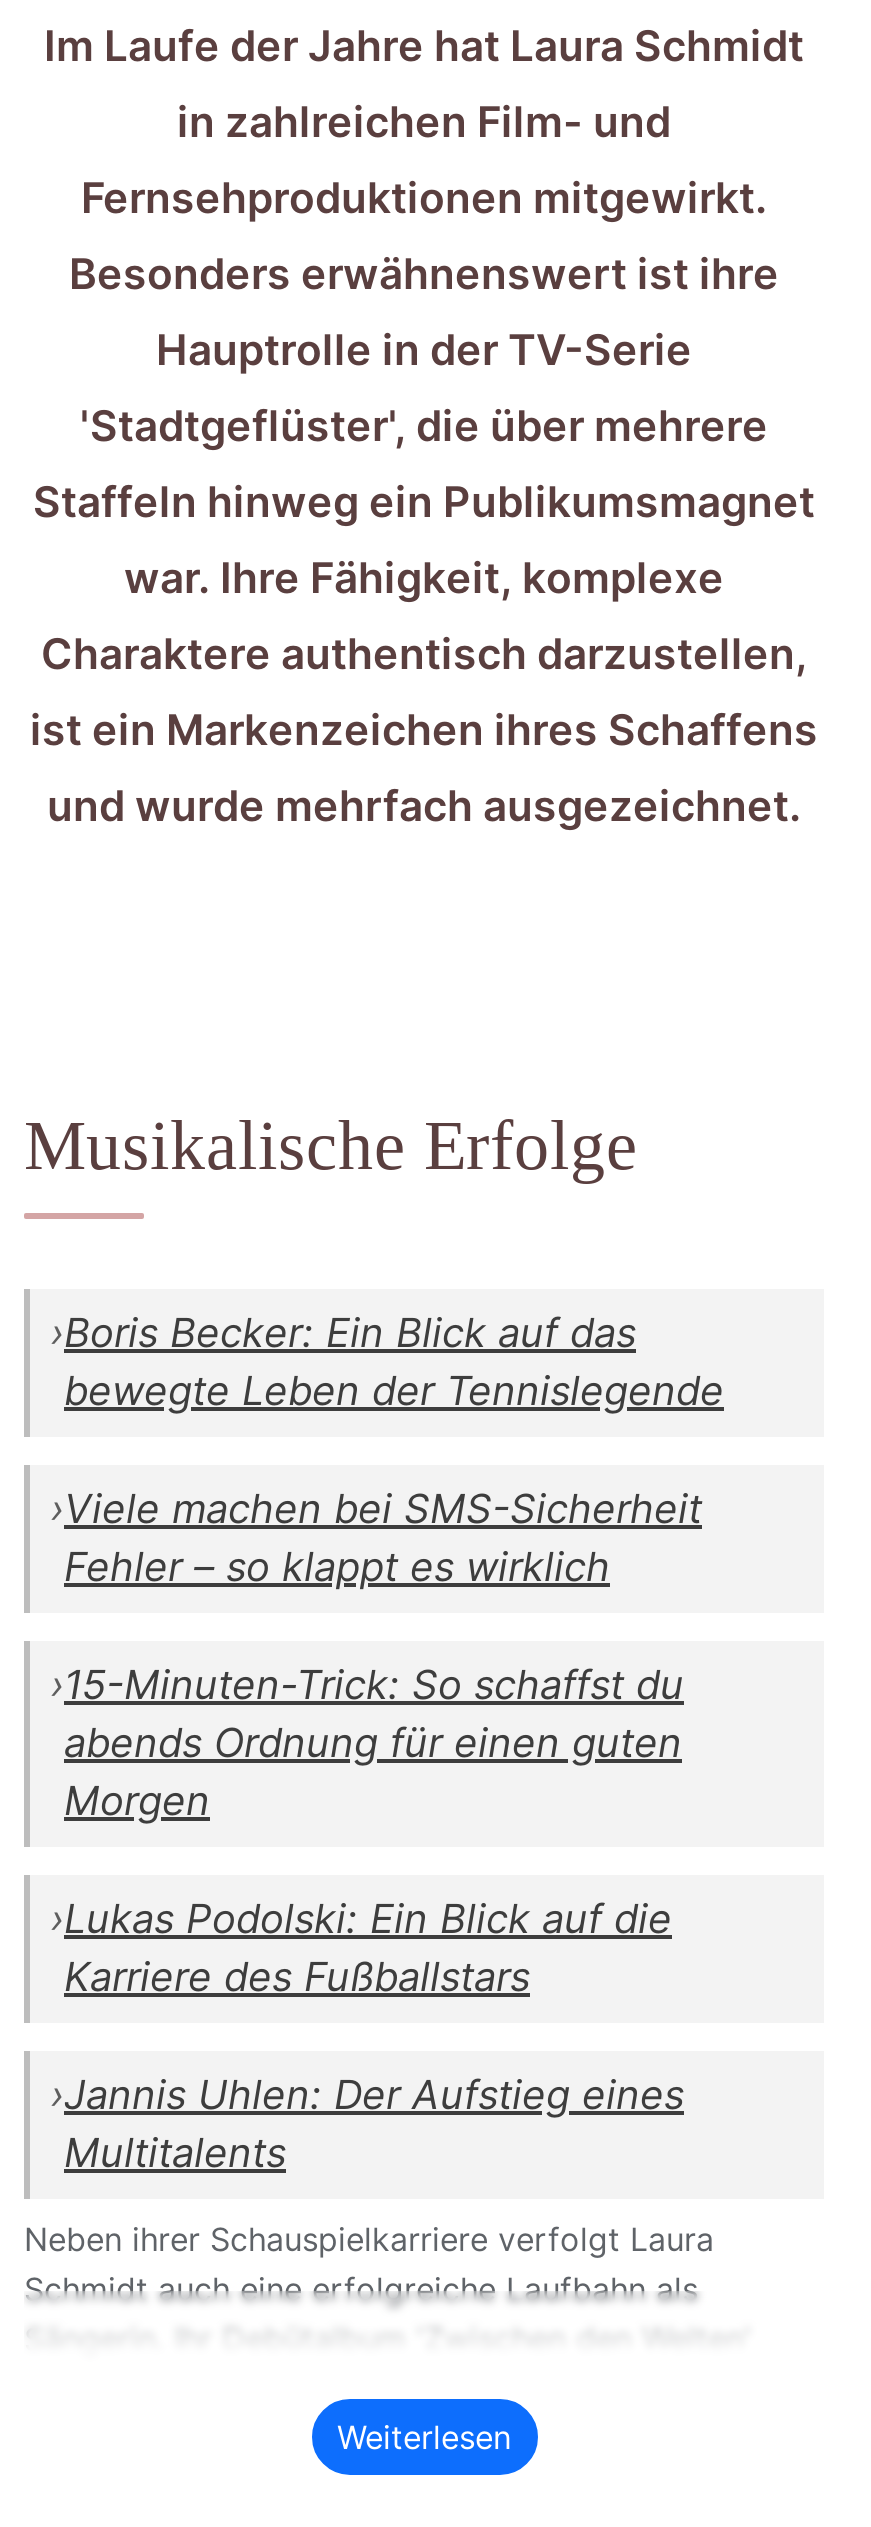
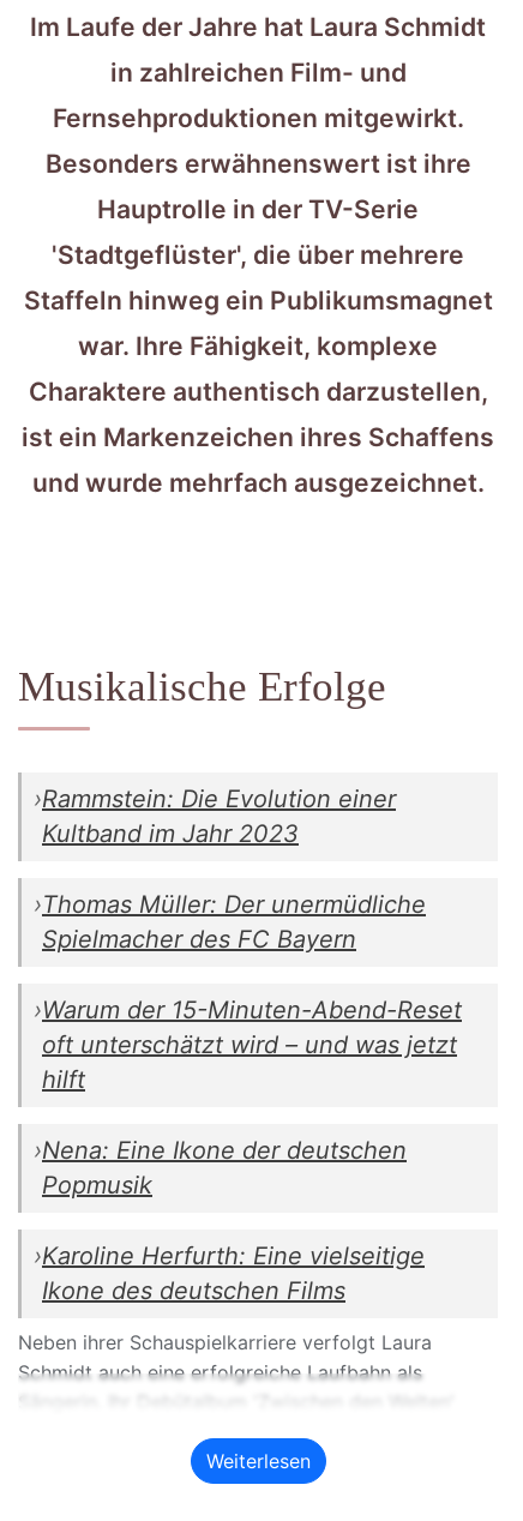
- ›Boris Becker: Ein Blick auf das
- bewegte Leben der Tennislegende
+ ›Rammstein: Die Evolution einer
+ Kultband im Jahr 2023

- ›Viele machen bei SMS-Sicherheit
- Fehler – so klappt es wirklich
+ ›Thomas Müller: Der unermüdliche
+ Spielmacher des FC Bayern

- ›15-Minuten-Trick: So schaffst du
- abends Ordnung für einen guten
- Morgen
+ ›Warum der 15-Minuten-Abend-Reset
+ oft unterschätzt wird – und was jetzt
+ hilft

- ›Lukas Podolski: Ein Blick auf die
- Karriere des Fußballstars
+ ›Nena: Eine Ikone der deutschen
+ Popmusik

- ›Jannis Uhlen: Der Aufstieg eines
- Multitalents
+ ›Karoline Herfurth: Eine vielseitige
+ Ikone des deutschen Films
